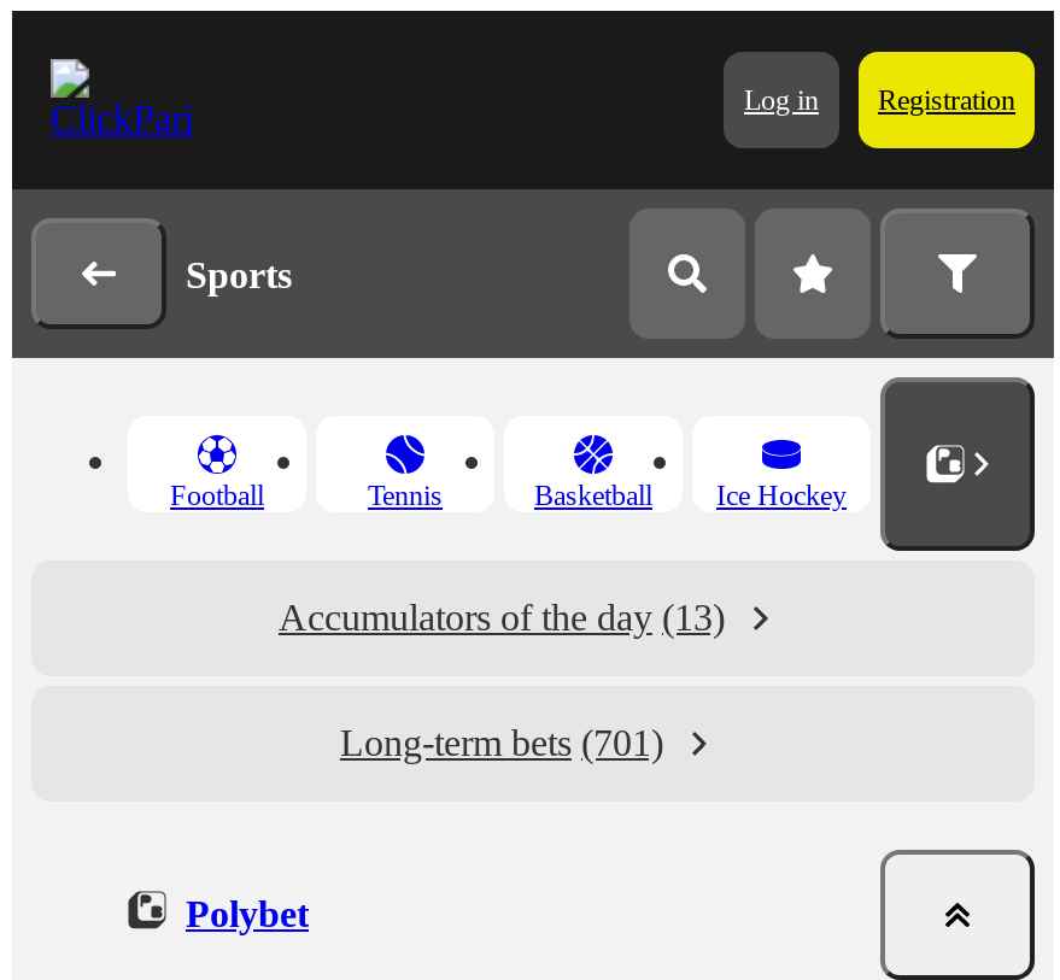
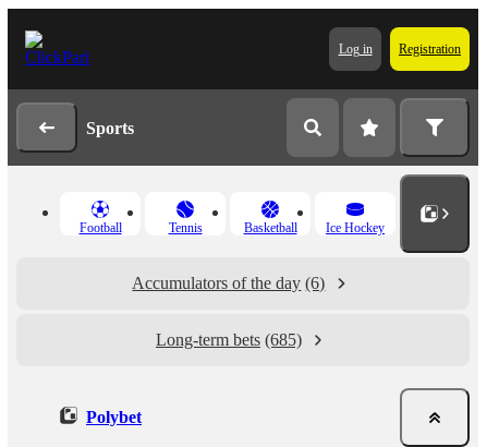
- Accumulators of the day (13)
+ Accumulators of the day (6)

- Long-term bets (701)
+ Long-term bets (685)
